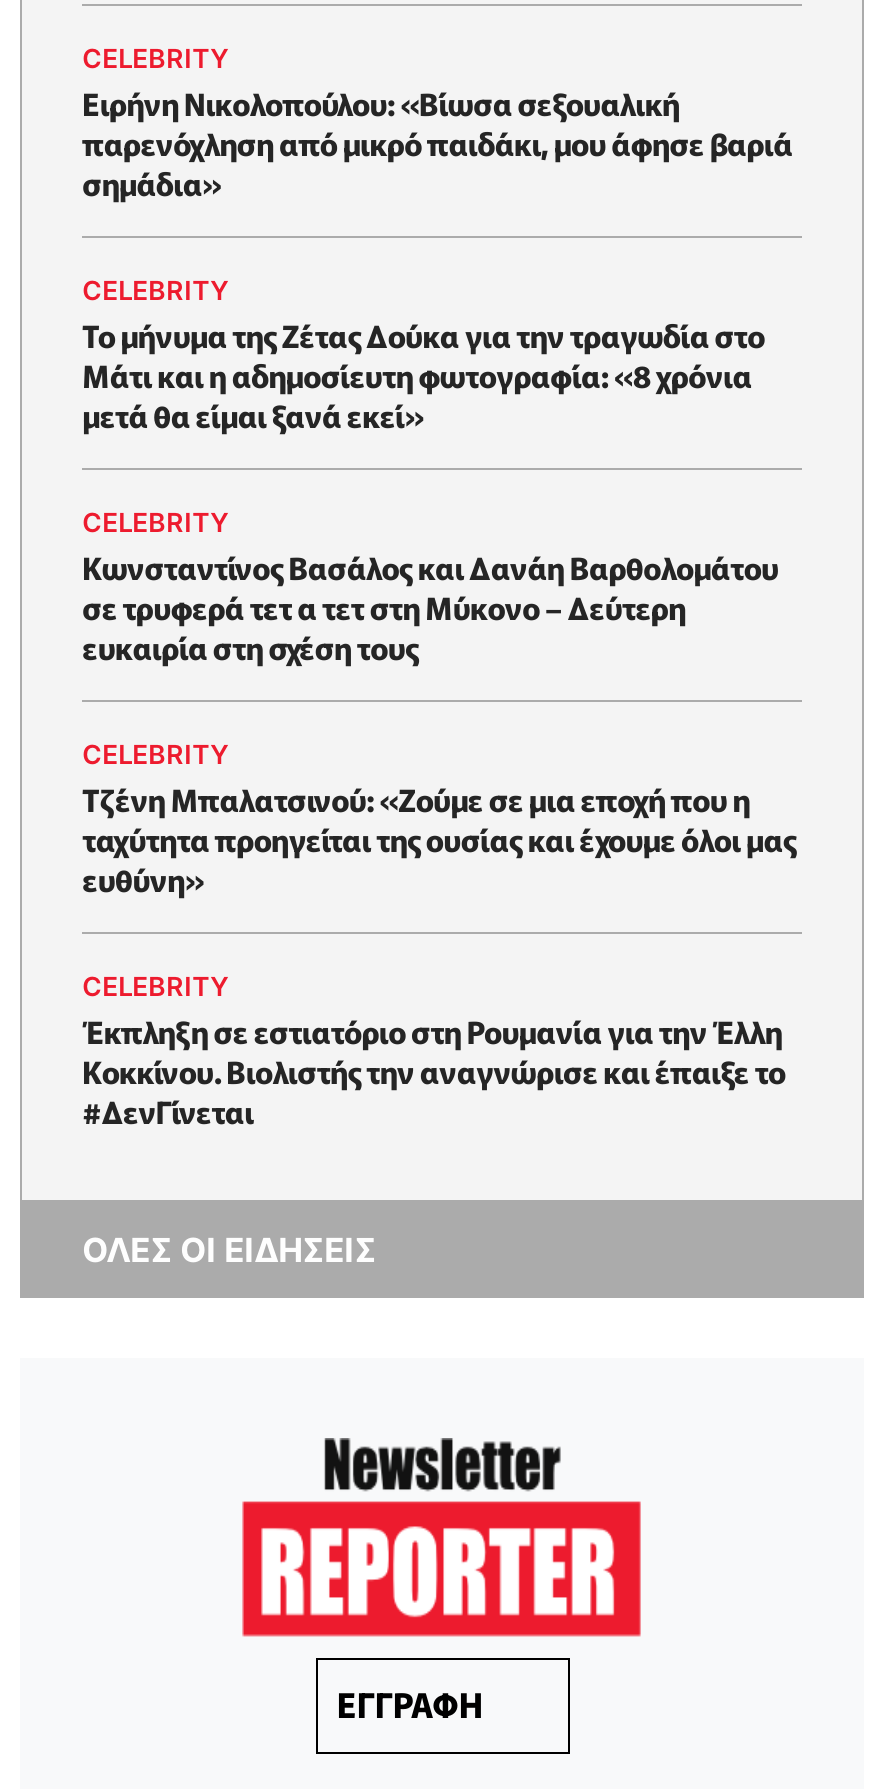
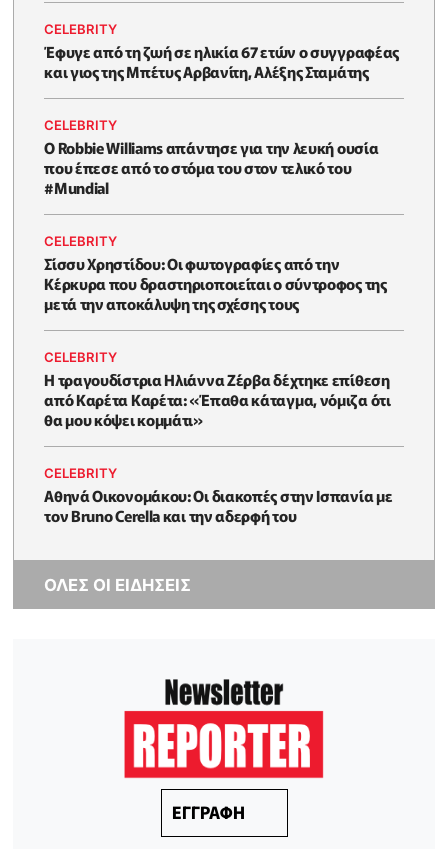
- Ειρήνη Νικολοπούλου: «Βίωσα σεξουαλική
- παρενόχληση από μικρό παιδάκι, μου άφησε βαριά
- σημάδια»
+ Έφυγε από τη ζωή σε ηλικία 67 ετών ο συγγραφέας
+ και γιος της Μπέτυς Αρβανίτη, Αλέξης Σταμάτης

- Το μήνυμα της Ζέτας Δούκα για την τραγωδία στο
- Μάτι και η αδημοσίευτη φωτογραφία: «8 χρόνια
- μετά θα είμαι ξανά εκεί»
+ O Robbie Williams απάντησε για την λευκή ουσία
+ που έπεσε από το στόμα του στον τελικό του
+ #Μundial

- Κωνσταντίνος Βασάλος και Δανάη Βαρθολομάτου
- σε τρυφερά τετ α τετ στη Μύκονο – Δεύτερη
- ευκαιρία στη σχέση τους
+ Σίσσυ Χρηστίδου: Οι φωτογραφίες από την
+ Κέρκυρα που δραστηριοποιείται ο σύντροφος της
+ μετά την αποκάλυψη της σχέσης τους

- Τζένη Μπαλατσινού: «Zούμε σε μια εποχή που η
- ταχύτητα προηγείται της ουσίας και έχουμε όλοι μας
- ευθύνη»
+ H τραγουδίστρια Ηλιάννα Ζέρβα δέχτηκε επίθεση
+ από Καρέτα Καρέτα: «Έπαθα κάταγμα, νόμιζα ότι
+ θα μου κόψει κομμάτι»

- Έκπληξη σε εστιατόριο στη Ρουμανία για την Έλλη
- Κοκκίνου. Βιολιστής την αναγνώρισε και έπαιξε το
- #ΔενΓίνεται
+ Αθηνά Οικονομάκου: Οι διακοπές στην Ισπανία με
+ τον Bruno Cerella και την αδερφή του
